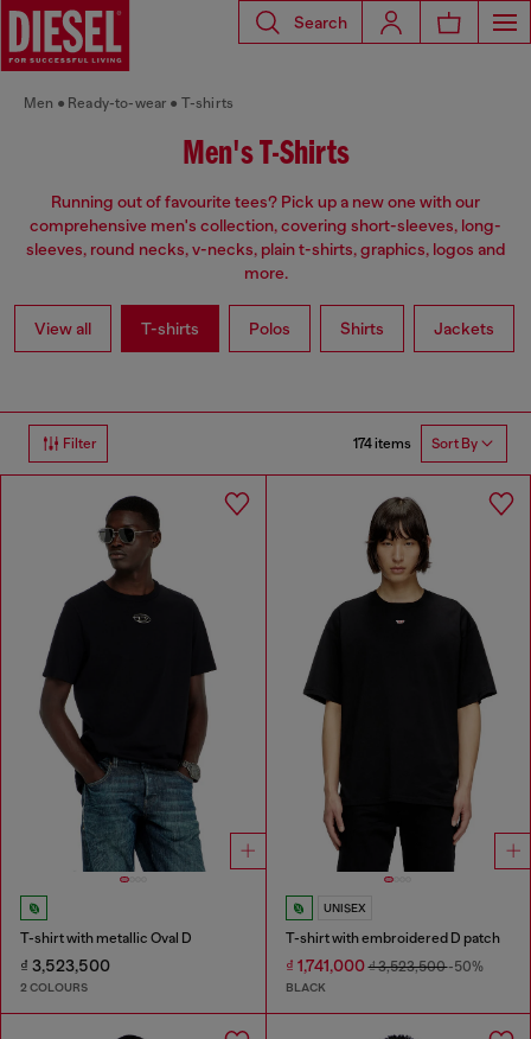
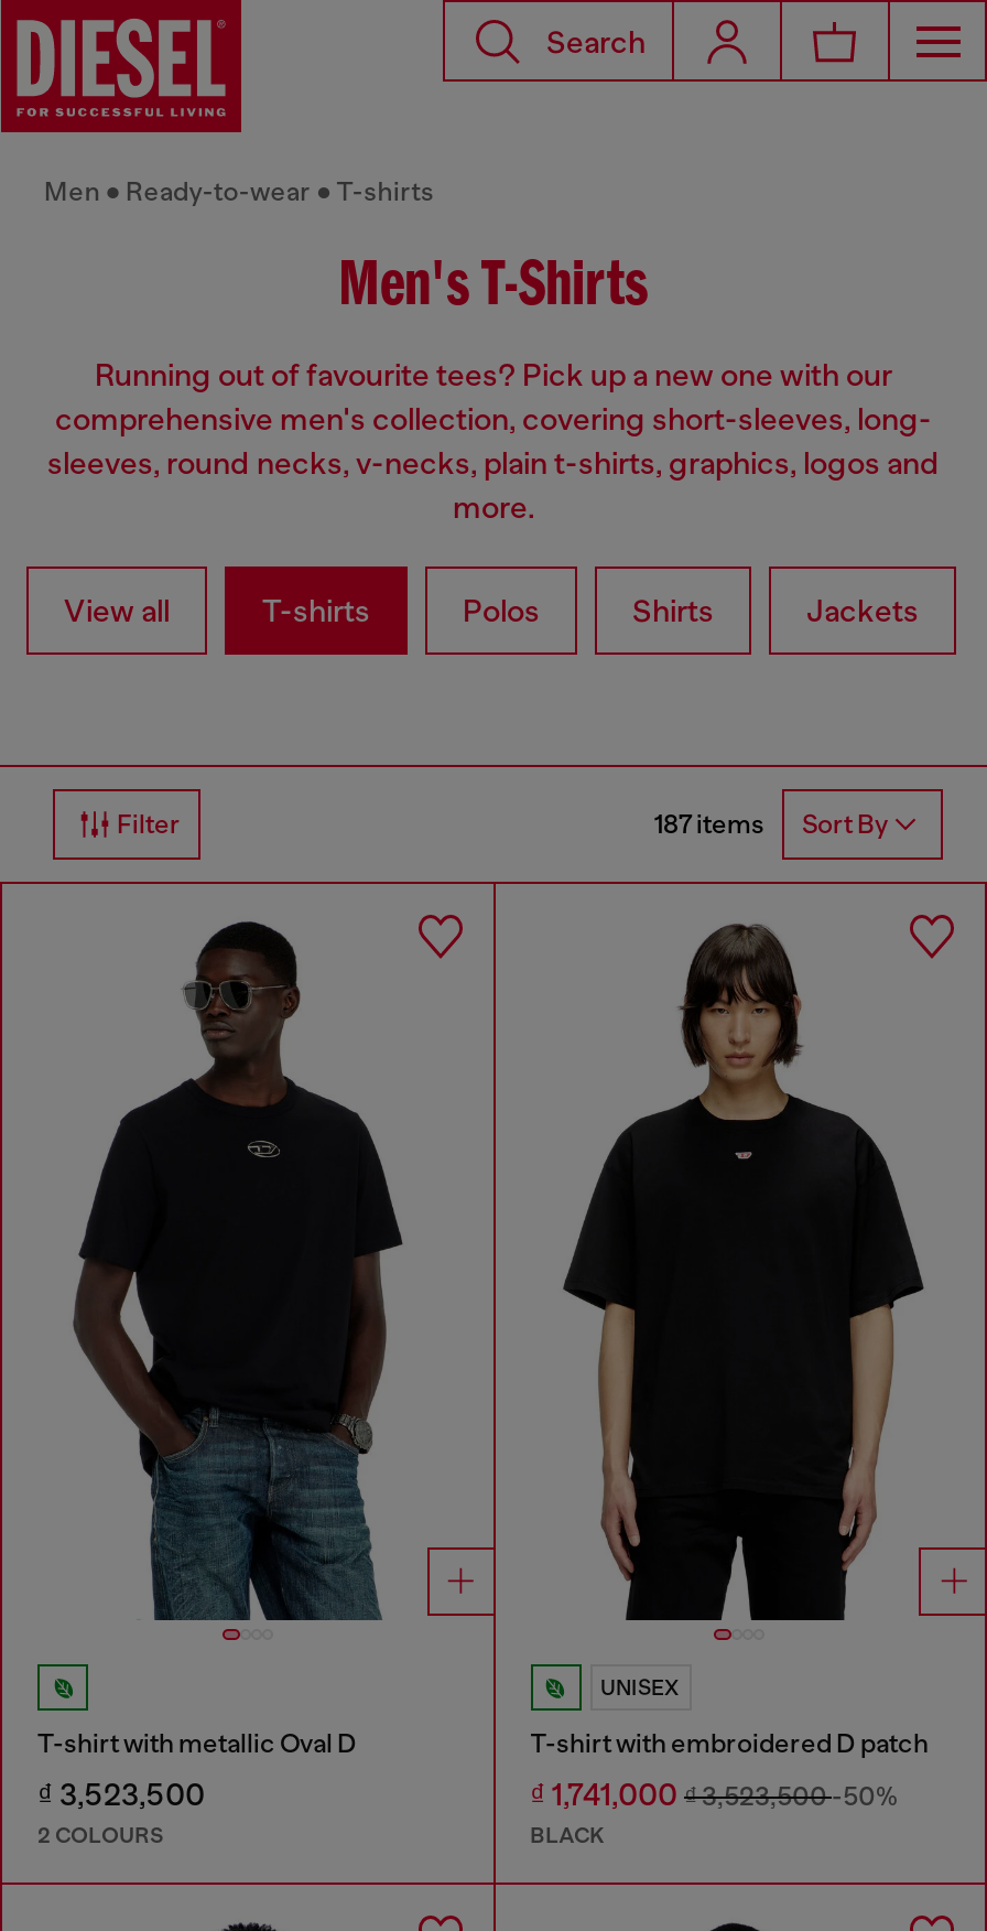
- 174 items Sort By
+ 187 items Sort By
